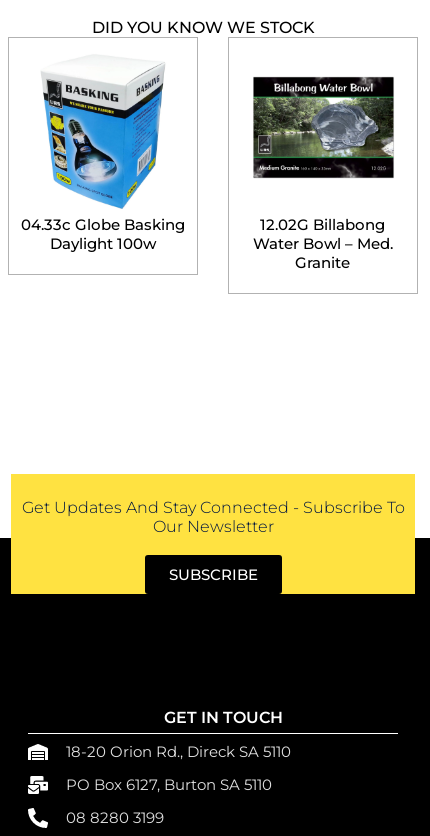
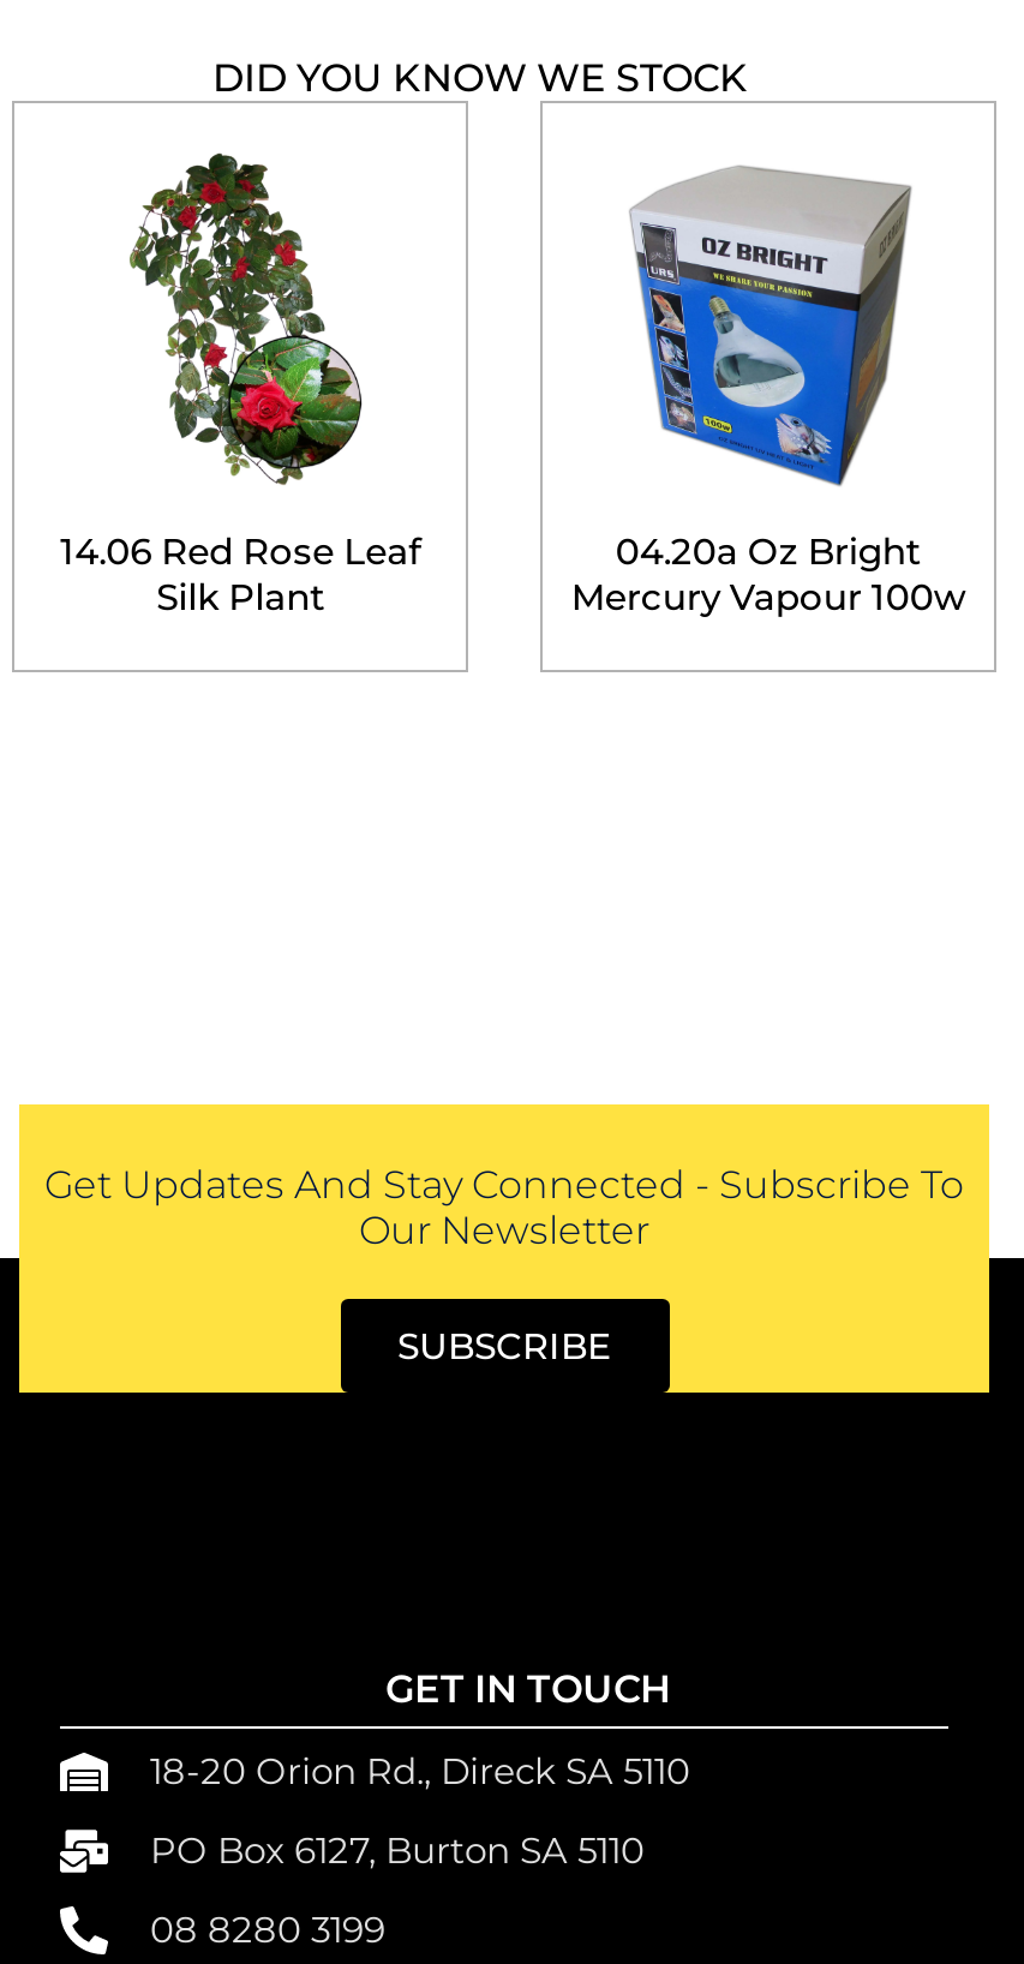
- [image]
- 04.33c Globe Basking
- Daylight 100w
+ [image]
+ 14.06 Red Rose Leaf
+ Silk Plant

- [image]
- 12.02G Billabong
- Water Bowl – Med.
- Granite
+ [image]
+ 04.20a Oz Bright
+ Mercury Vapour 100w
